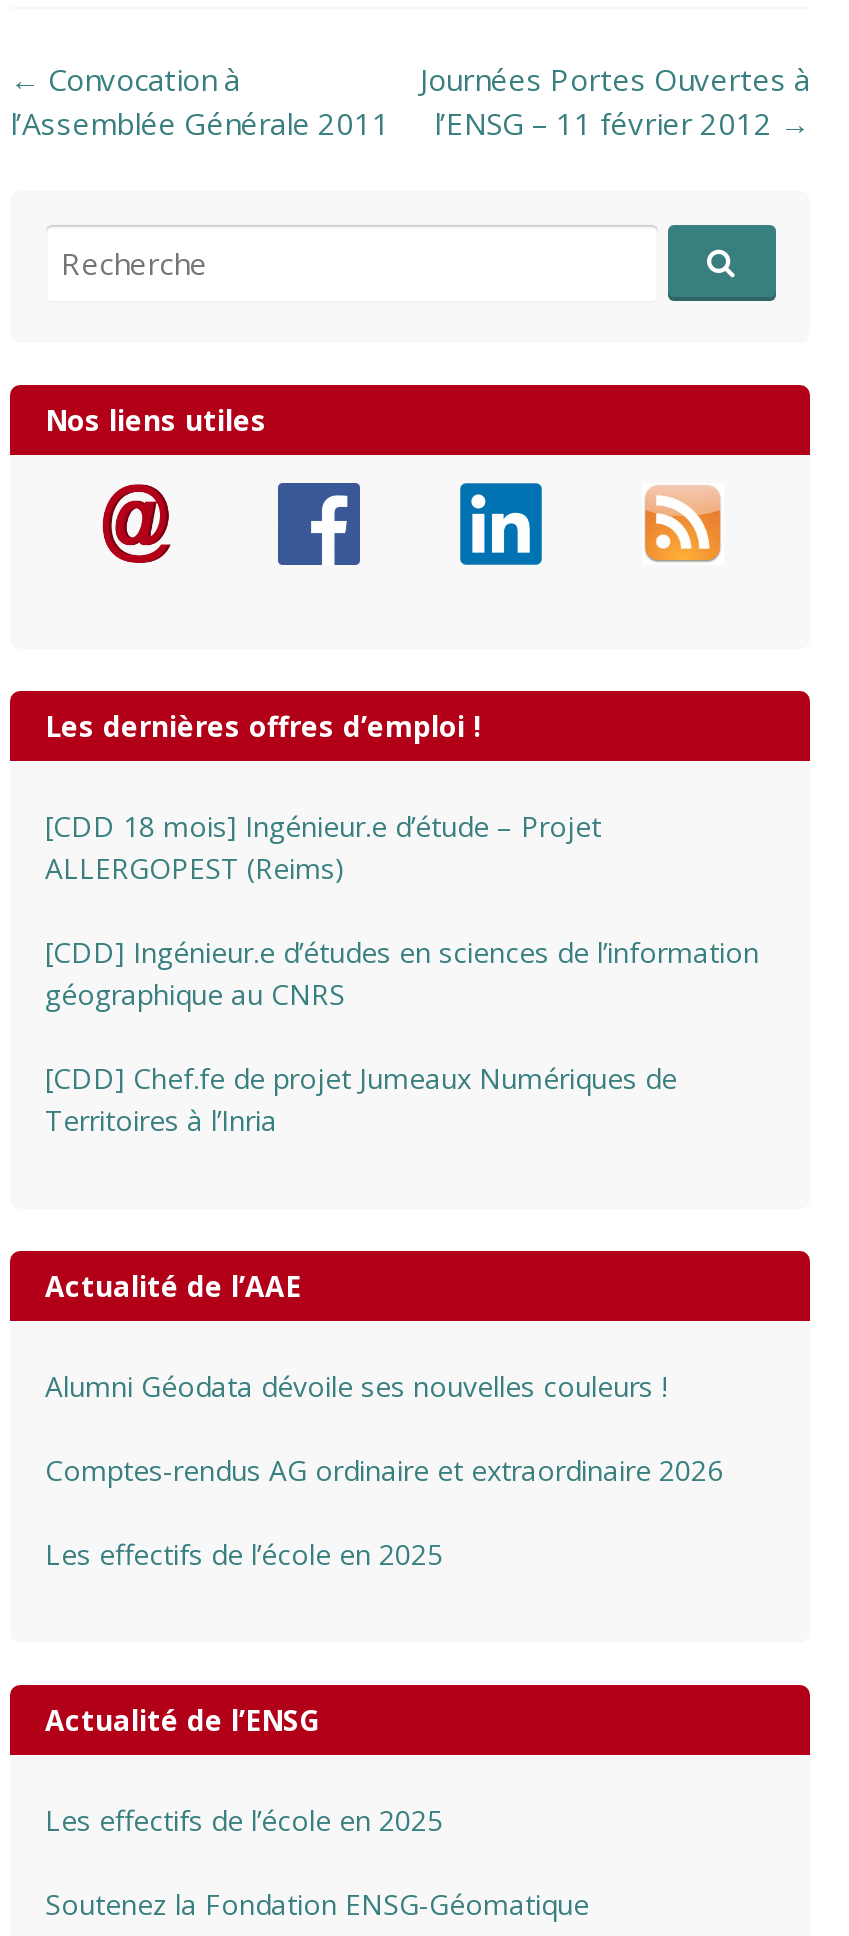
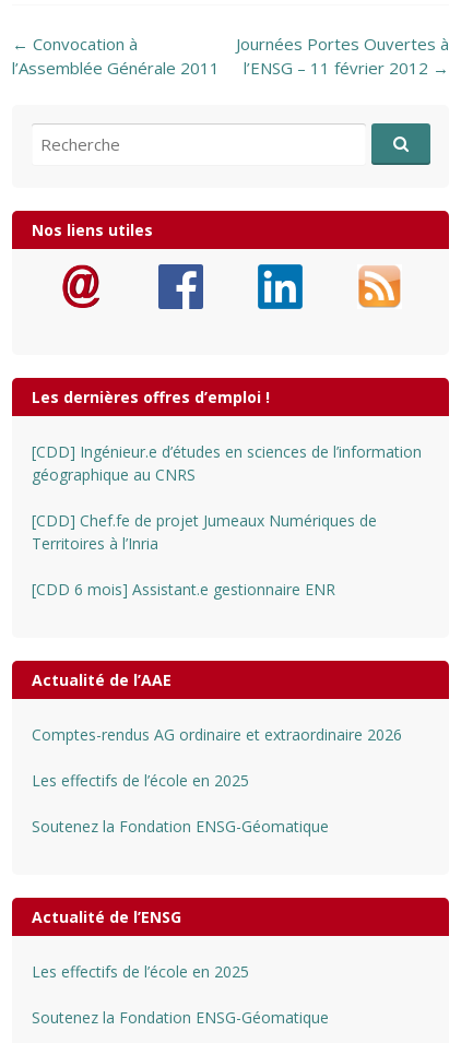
- [CDD 18 mois] Ingénieur.e d’étude – Projet
- ALLERGOPEST (Reims)

moved up: [CDD] Ingénieur.e d’études en sciences de l’information | géographique au CNRS | [CDD] Chef.fe de projet Jumeaux Numériques de | Territoires à l’Inria

+ [CDD 6 mois] Assistant.e gestionnaire ENR

- Alumni Géodata dévoile ses nouvelles couleurs !

moved up: Comptes-rendus AG ordinaire et extraordinaire 2026 | Les effectifs de l’école en 2025

+ Soutenez la Fondation ENSG-Géomatique
